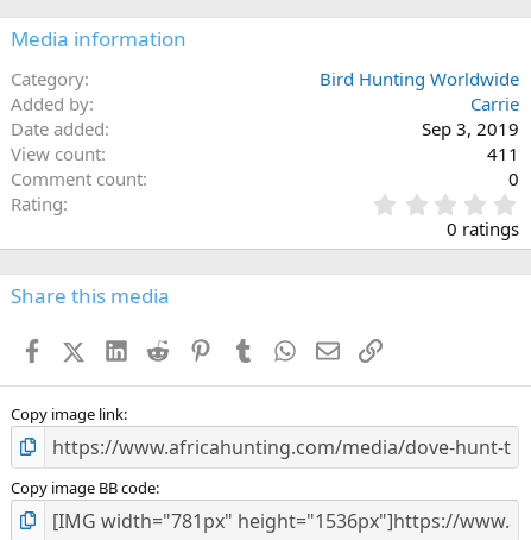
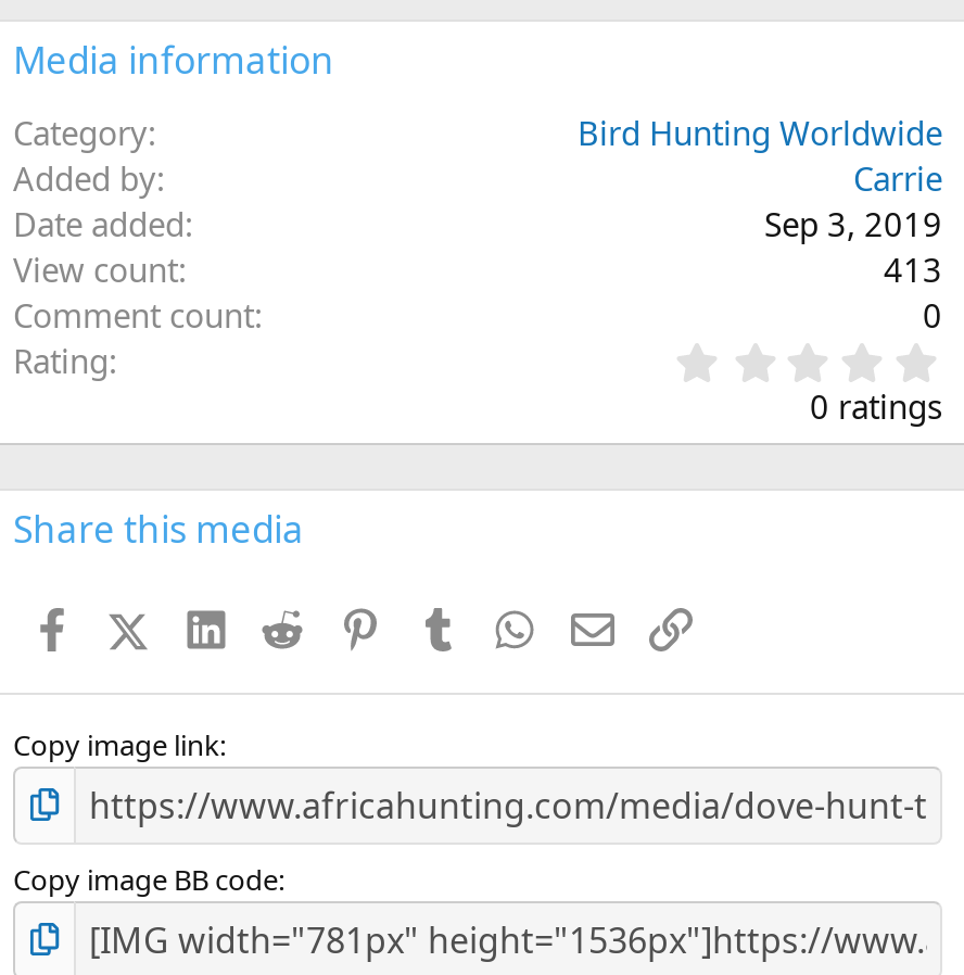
- 411
+ 413
